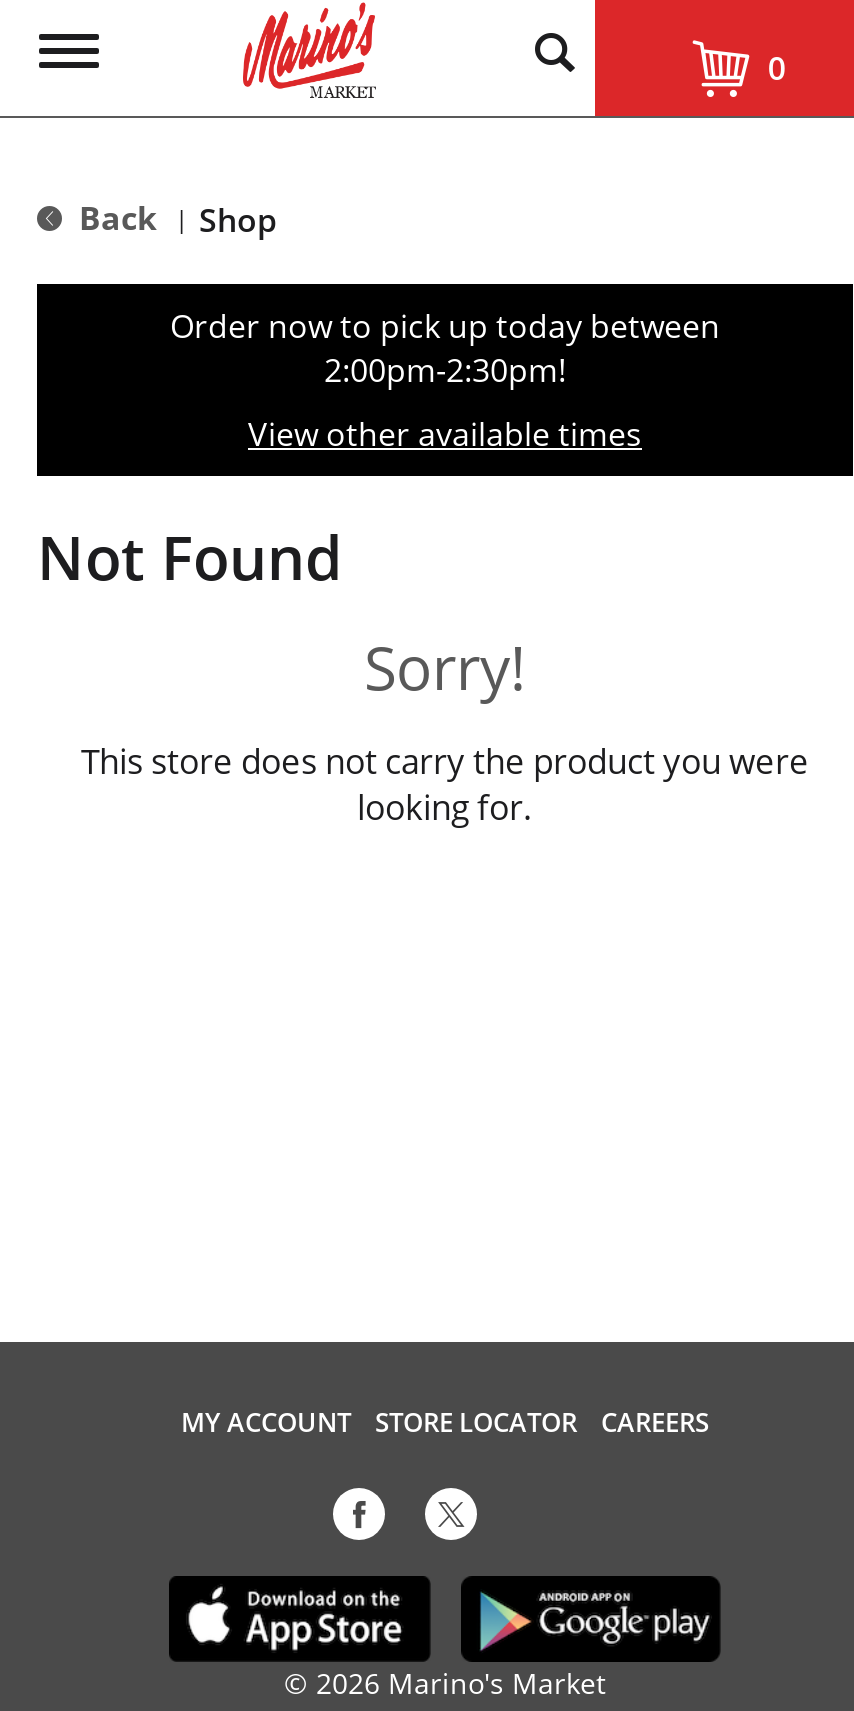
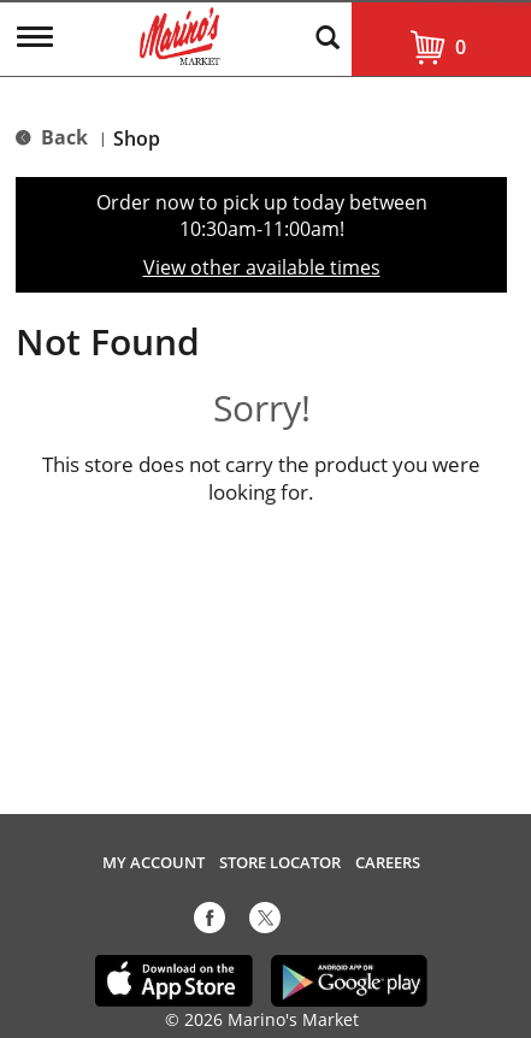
- 2:00pm-2:30pm!
+ 10:30am-11:00am!
